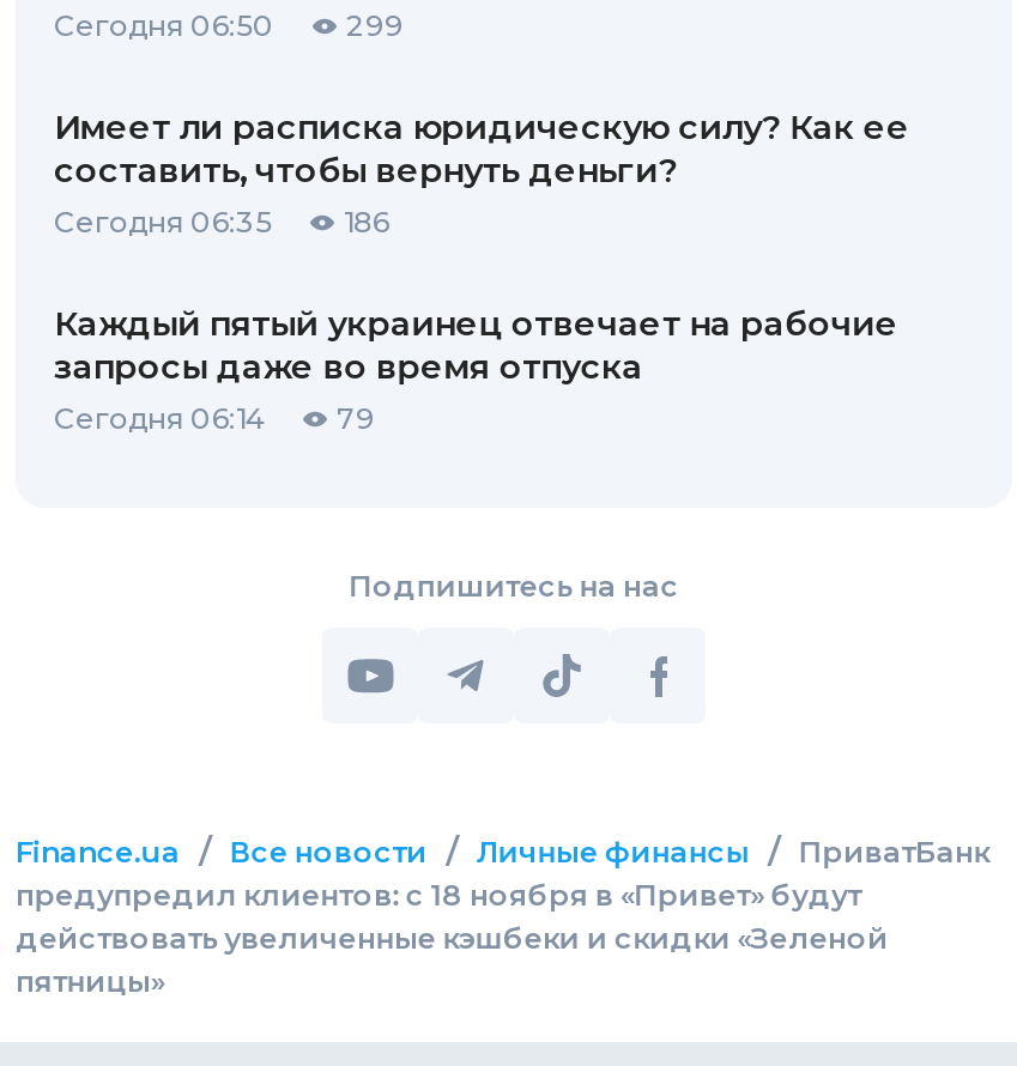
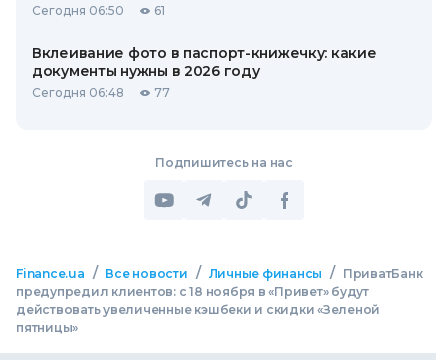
- 299
- Имеет ли расписка юридическую силу? Как ее
- составить, чтобы вернуть деньги?
- Сегодня 06:35
- 186
- Каждый пятый украинец отвечает на рабочие
- запросы даже во время отпуска
- Сегодня 06:14
- 79
+ 61
+ Вклеивание фото в паспорт-книжечку: какие
+ документы нужны в 2026 году
+ Сегодня 06:48
+ 77
